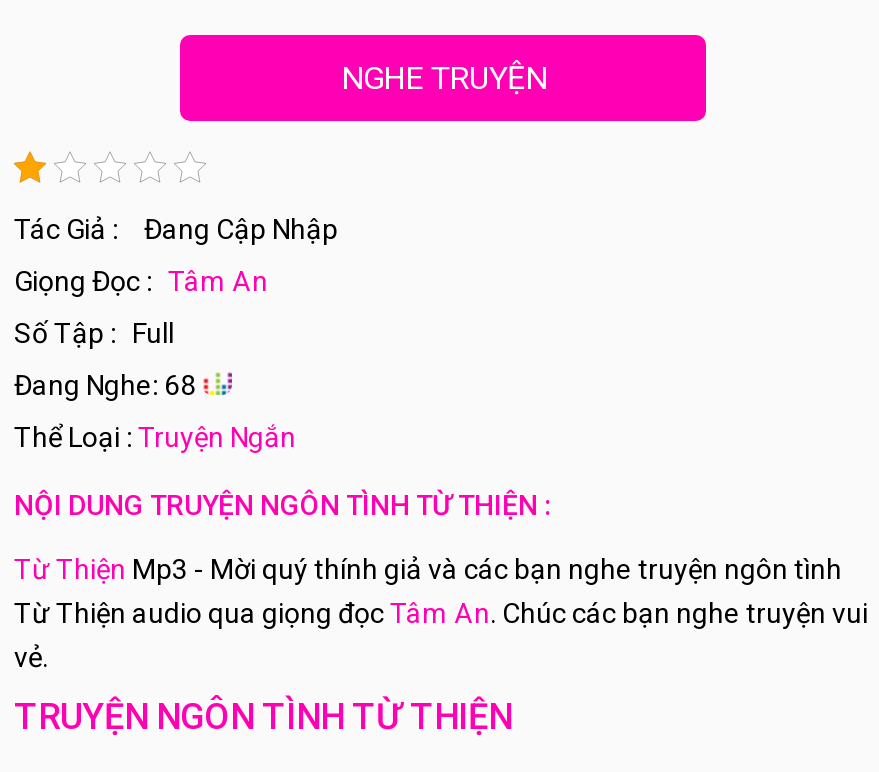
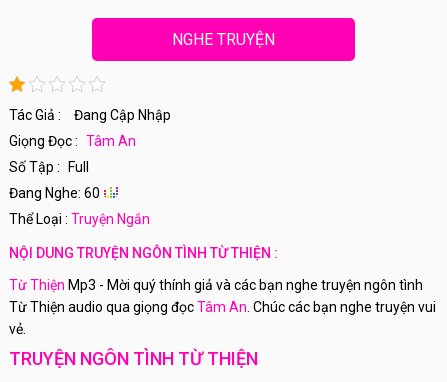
- Đang Nghe: 68
+ Đang Nghe: 60
